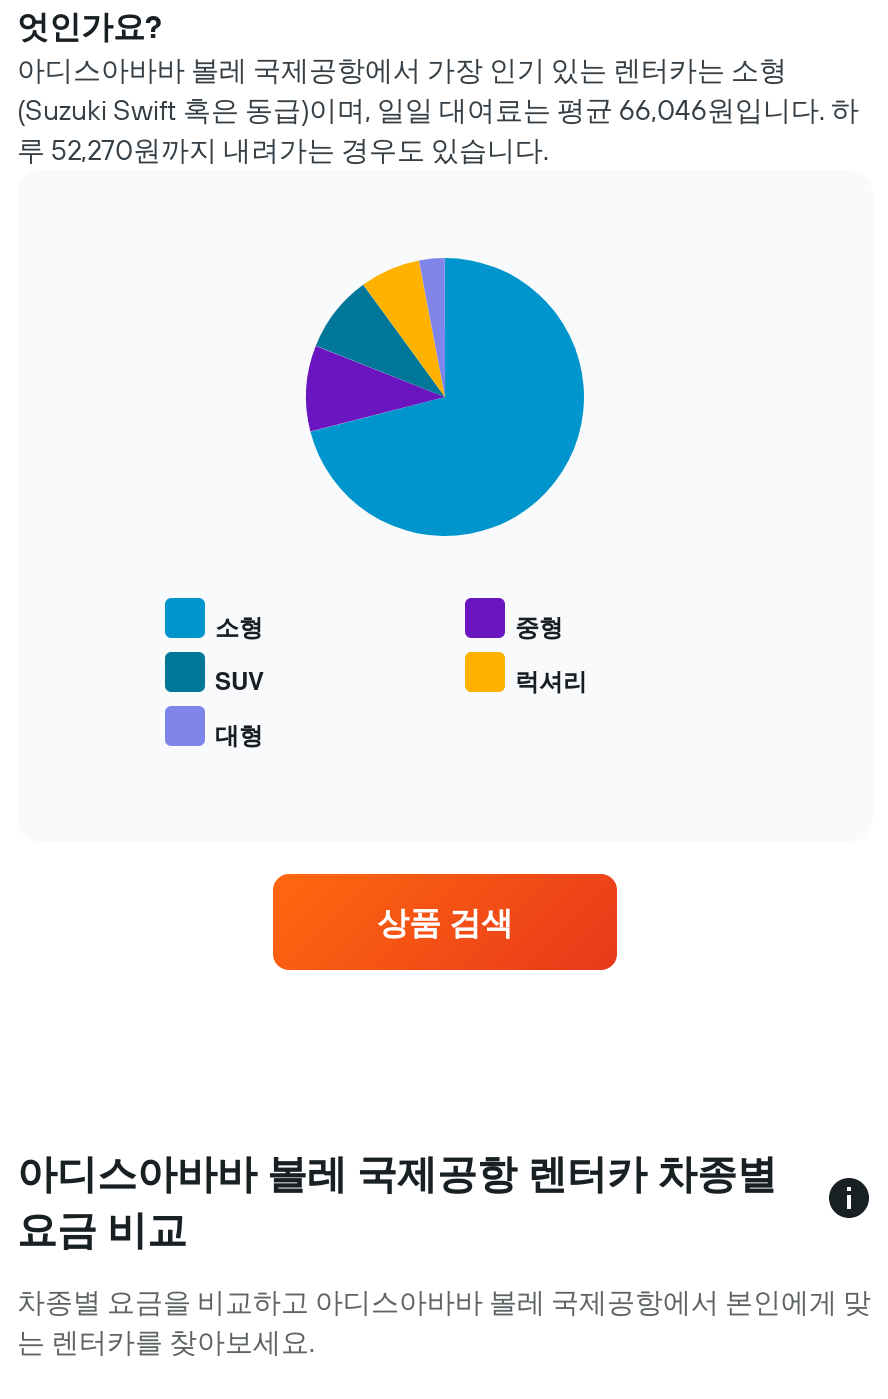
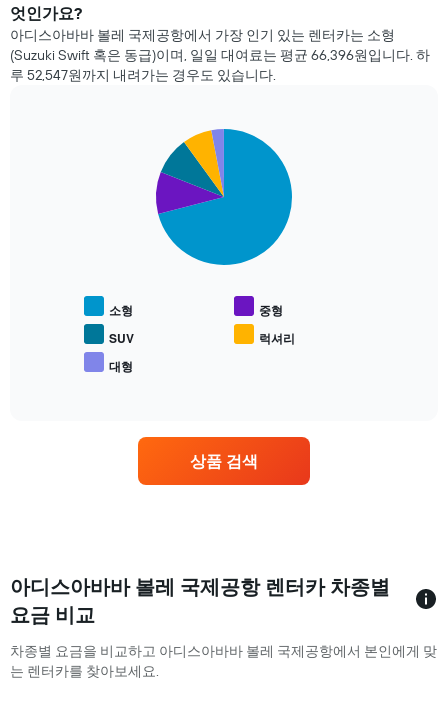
- (Suzuki Swift 혹은 동급)이며, 일일 대여료는 평균 66,046원입니다. 하
+ (Suzuki Swift 혹은 동급)이며, 일일 대여료는 평균 66,396원입니다. 하

- 루 52,270원까지 내려가는 경우도 있습니다.
+ 루 52,547원까지 내려가는 경우도 있습니다.
